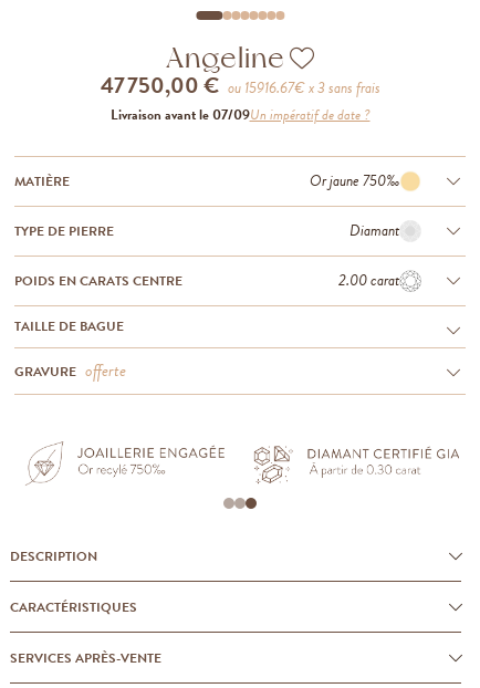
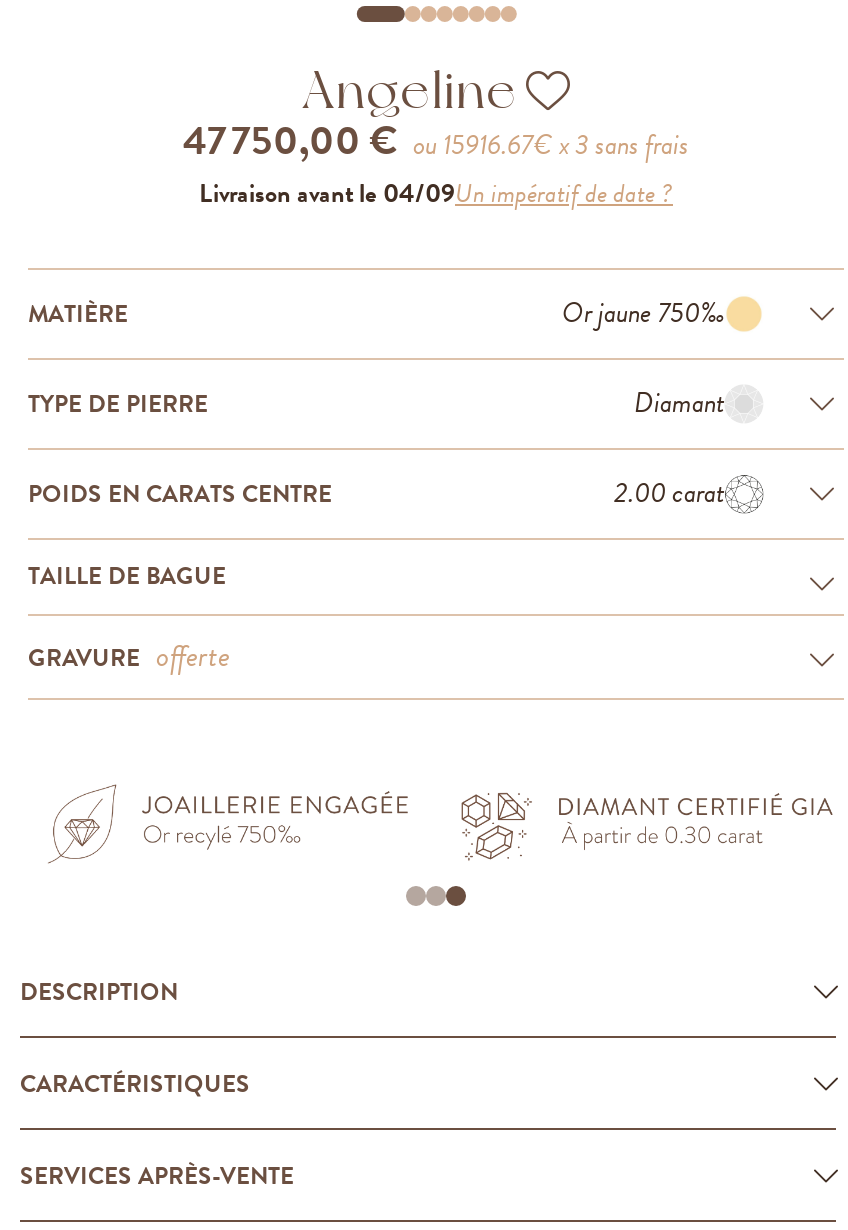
- Livraison avant le 07/09Un impératif de date ?
+ Livraison avant le 04/09Un impératif de date ?
